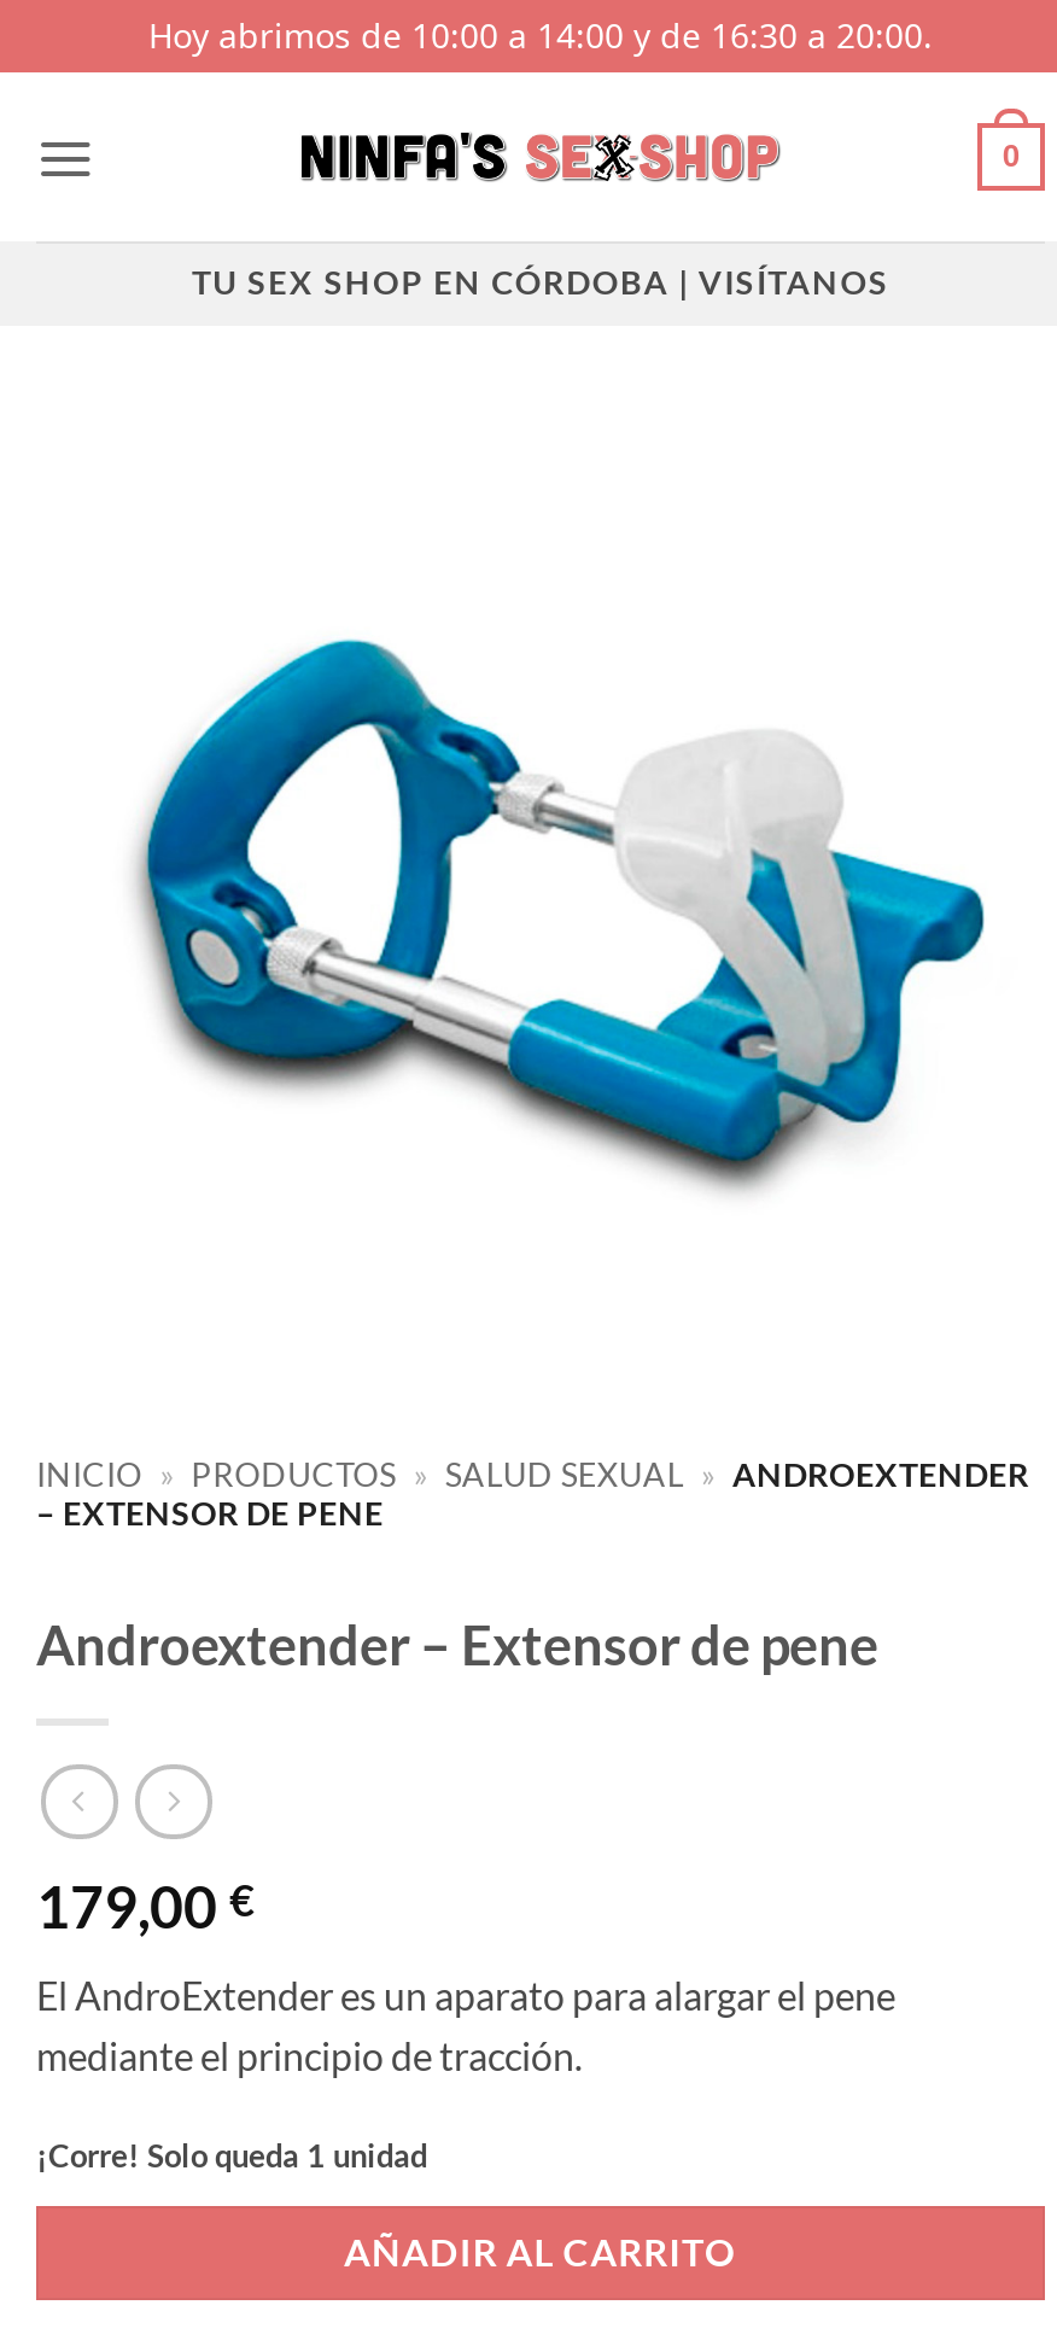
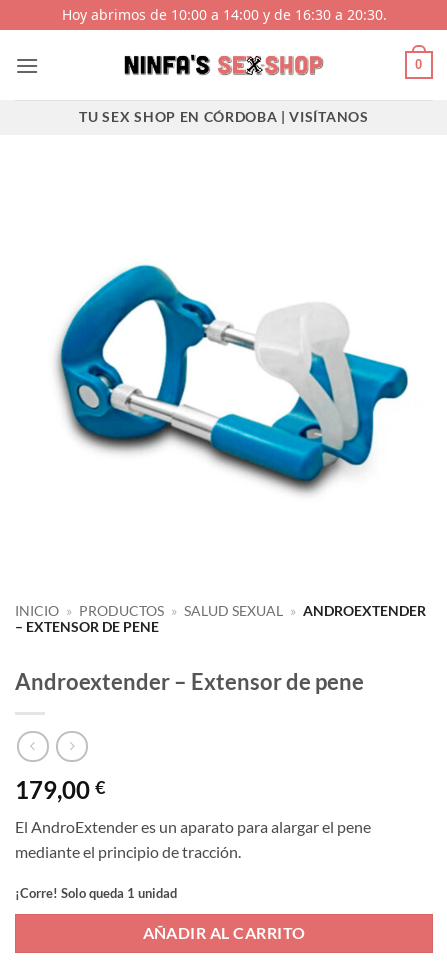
- Hoy abrimos de 10:00 a 14:00 y de 16:30 a 20:00.
+ Hoy abrimos de 10:00 a 14:00 y de 16:30 a 20:30.
